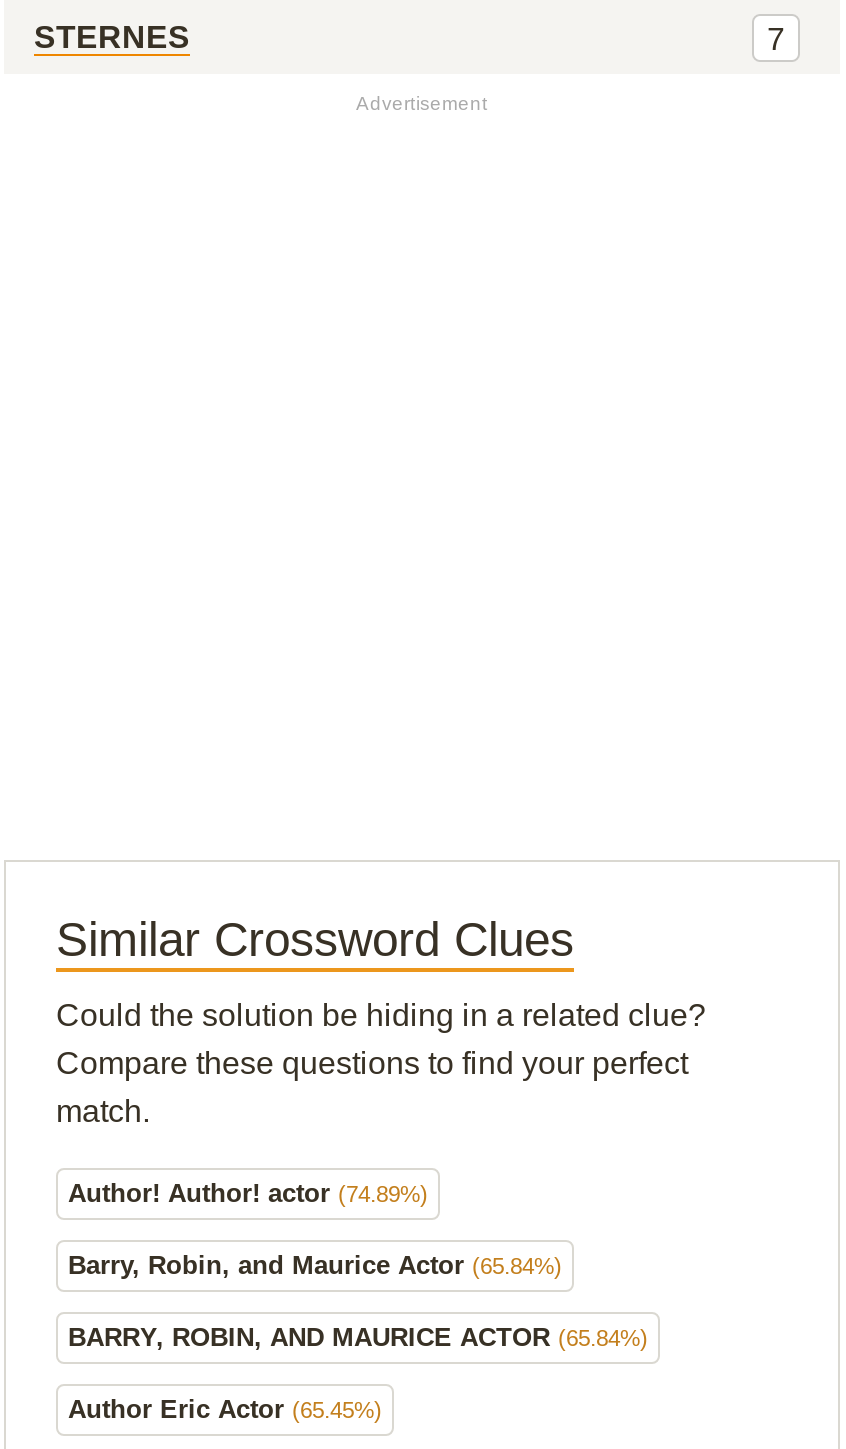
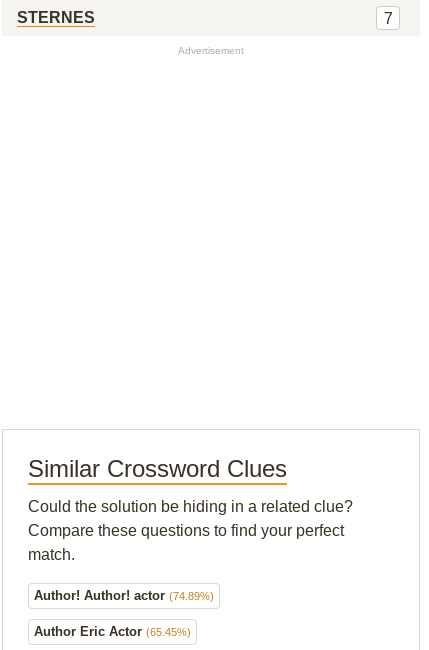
- Barry, Robin, and Maurice Actor (65.84%)
- BARRY, ROBIN, AND MAURICE ACTOR (65.84%)
